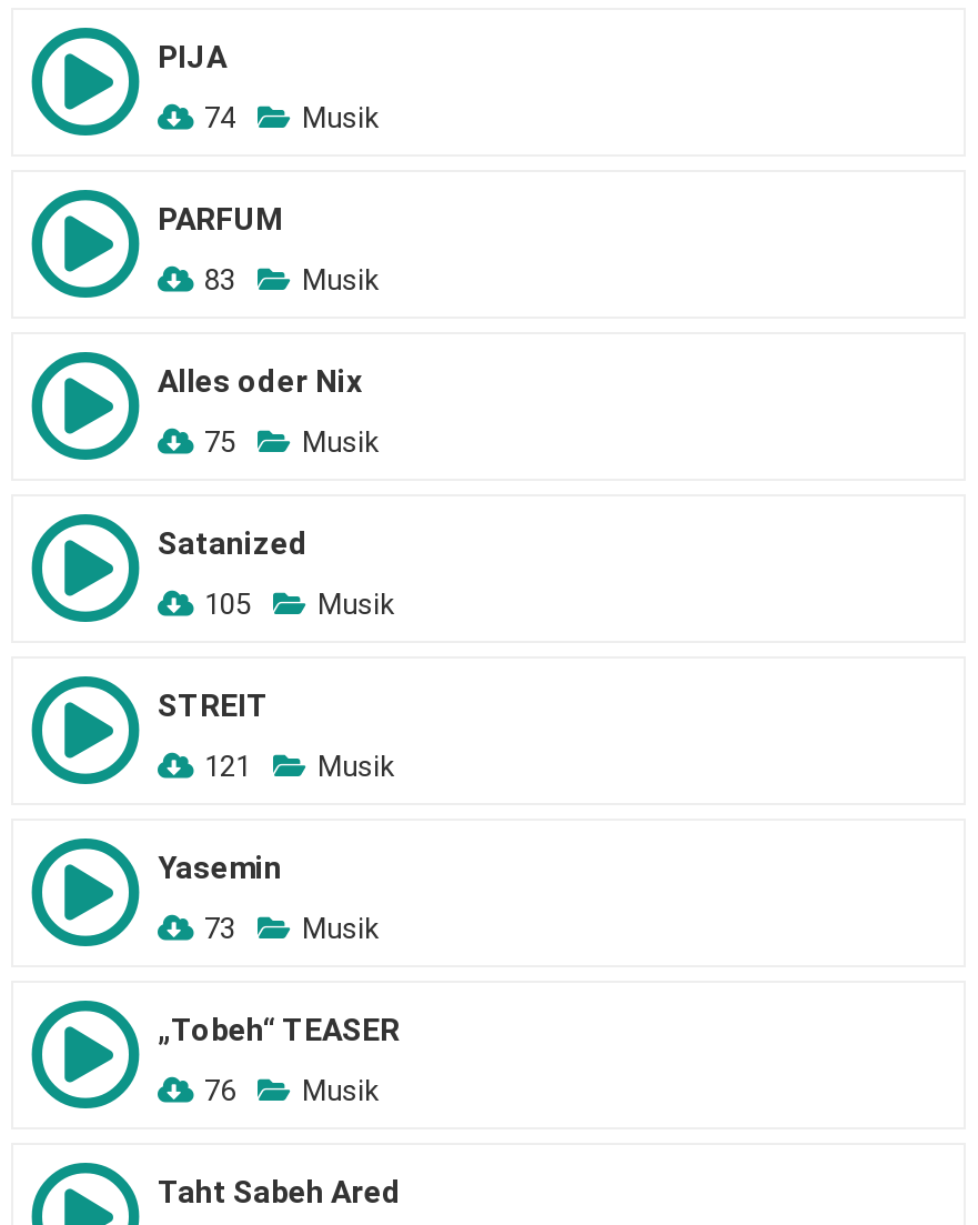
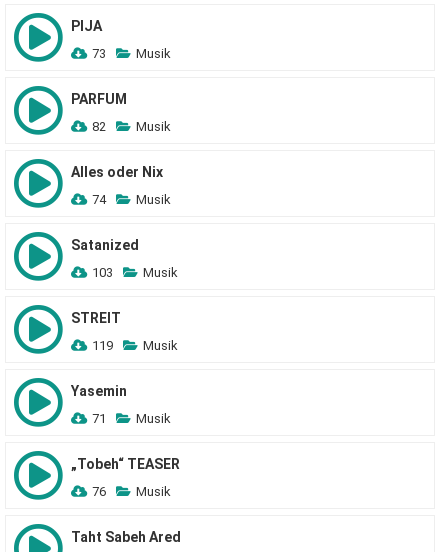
- 74 Musik
+ 73 Musik

- 83 Musik
+ 82 Musik

- 75 Musik
+ 74 Musik

- 105 Musik
+ 103 Musik

- 121 Musik
+ 119 Musik

- 73 Musik
+ 71 Musik
